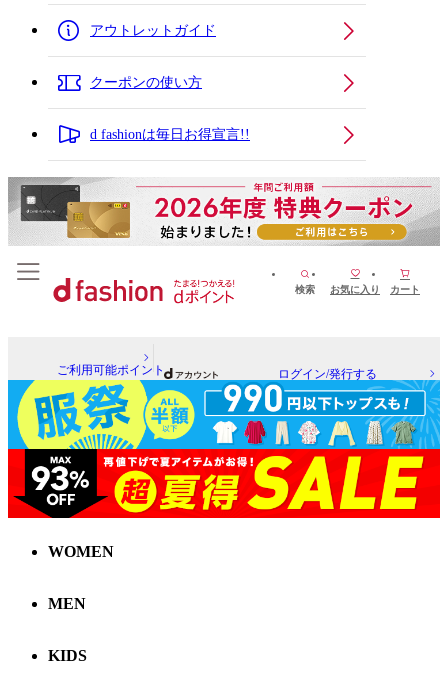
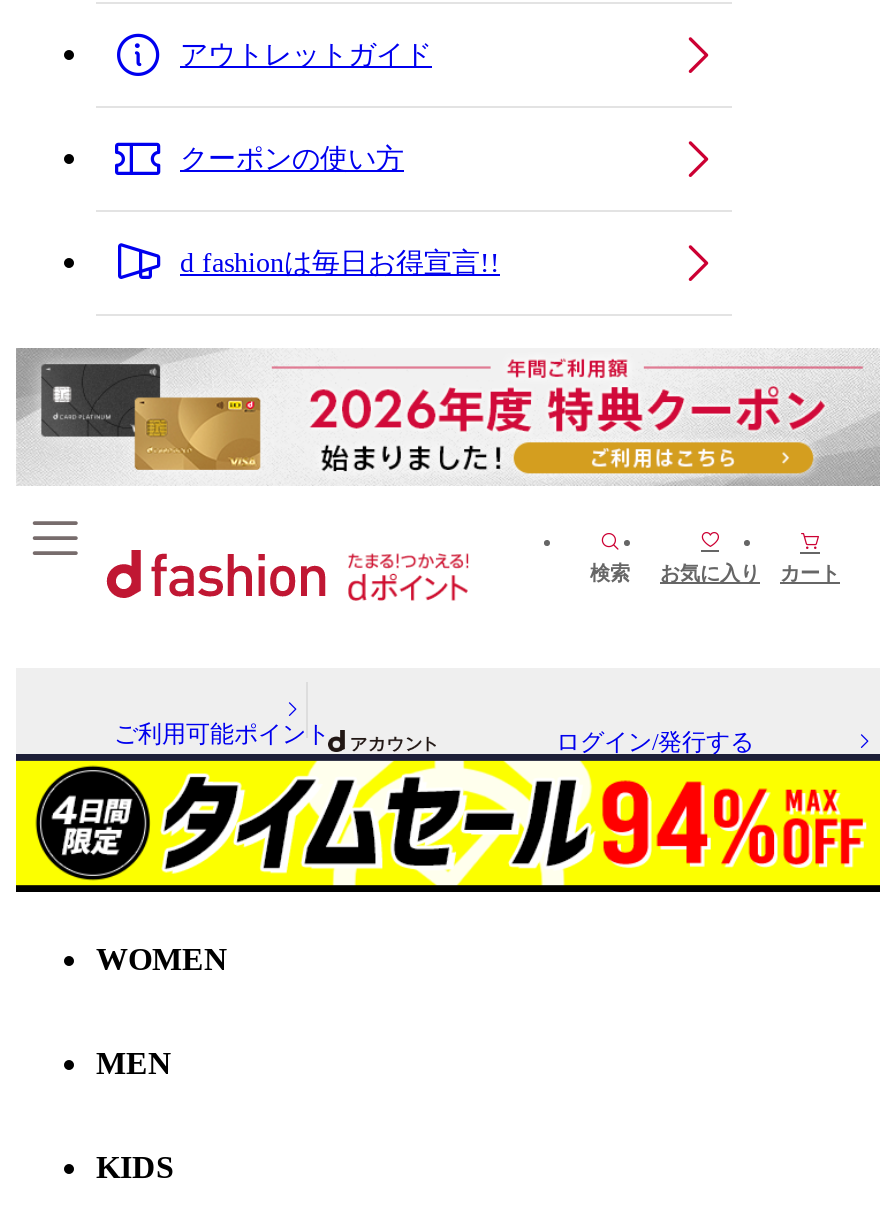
- [image]
+ [image]
